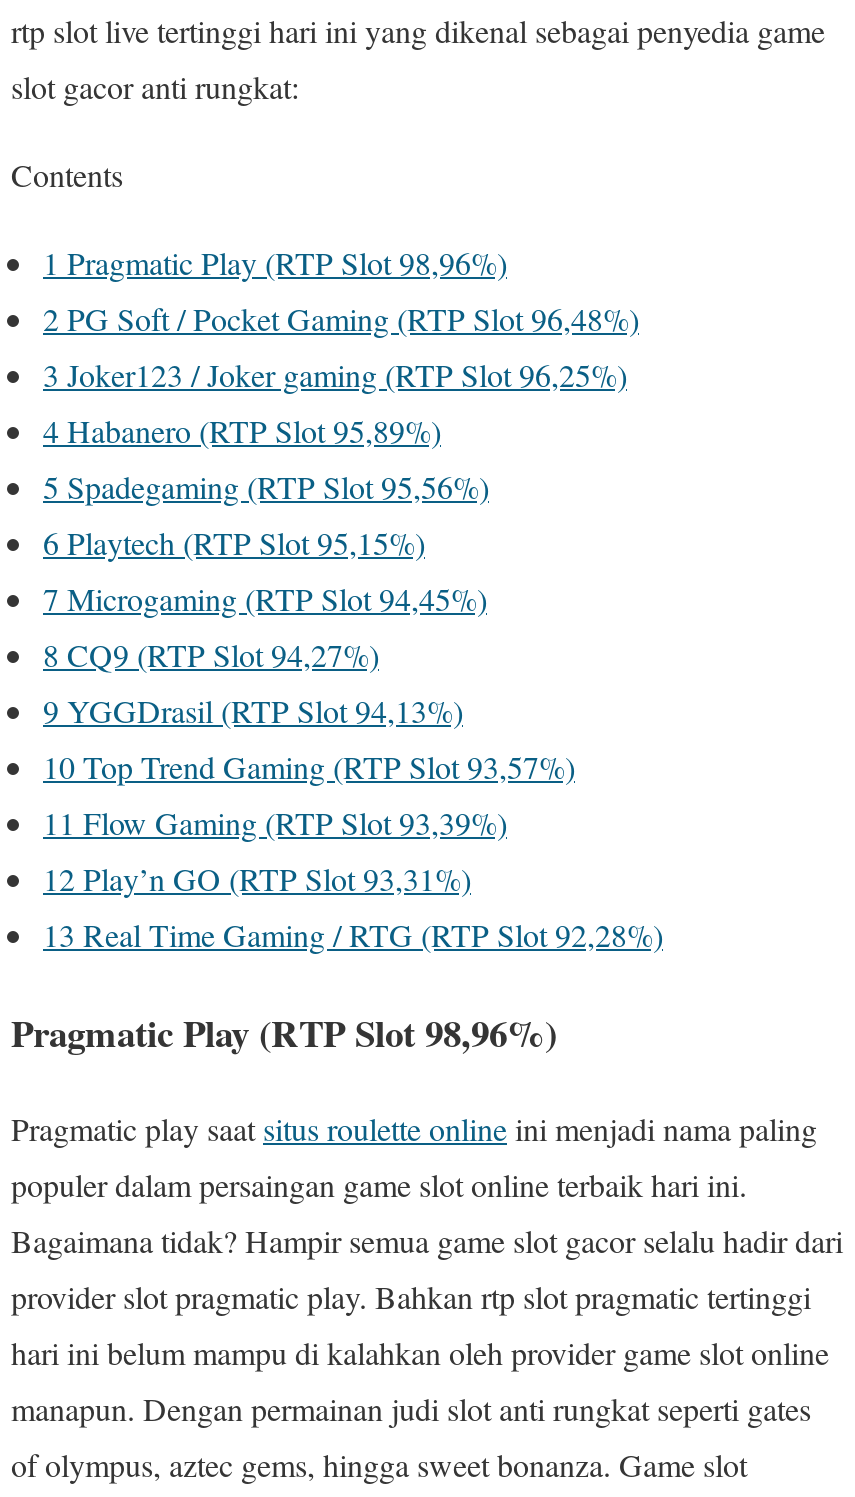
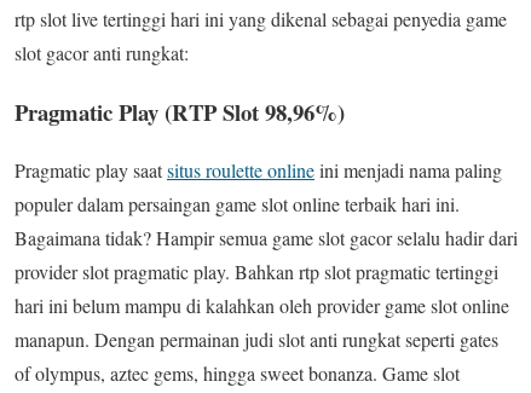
- Contents
- 1 Pragmatic Play (RTP Slot 98,96%)
- 2 PG Soft / Pocket Gaming (RTP Slot 96,48%)
- 3 Joker123 / Joker gaming (RTP Slot 96,25%)
- 4 Habanero (RTP Slot 95,89%)
- 5 Spadegaming (RTP Slot 95,56%)
- 6 Playtech (RTP Slot 95,15%)
- 7 Microgaming (RTP Slot 94,45%)
- 8 CQ9 (RTP Slot 94,27%)
- 9 YGGDrasil (RTP Slot 94,13%)
- 10 Top Trend Gaming (RTP Slot 93,57%)
- 11 Flow Gaming (RTP Slot 93,39%)
- 12 Play’n GO (RTP Slot 93,31%)
- 13 Real Time Gaming / RTG (RTP Slot 92,28%)
